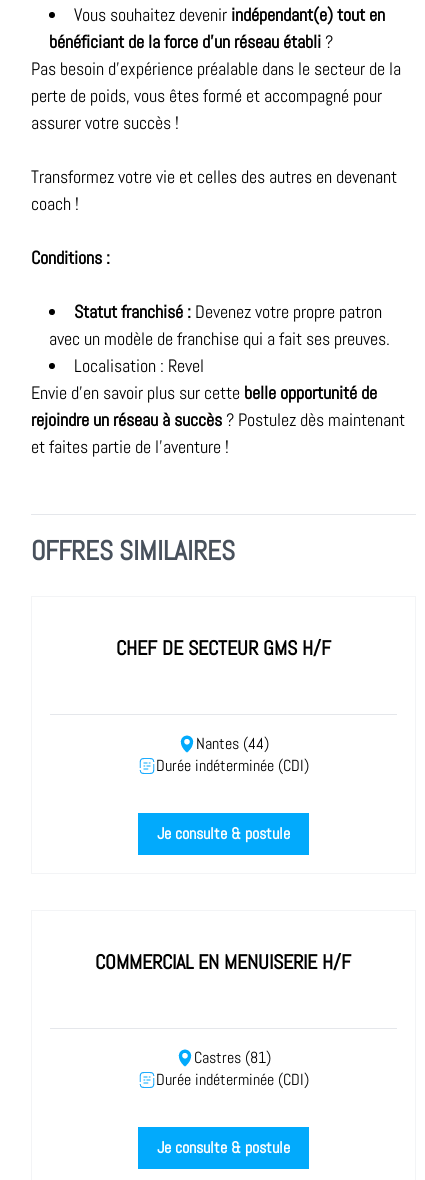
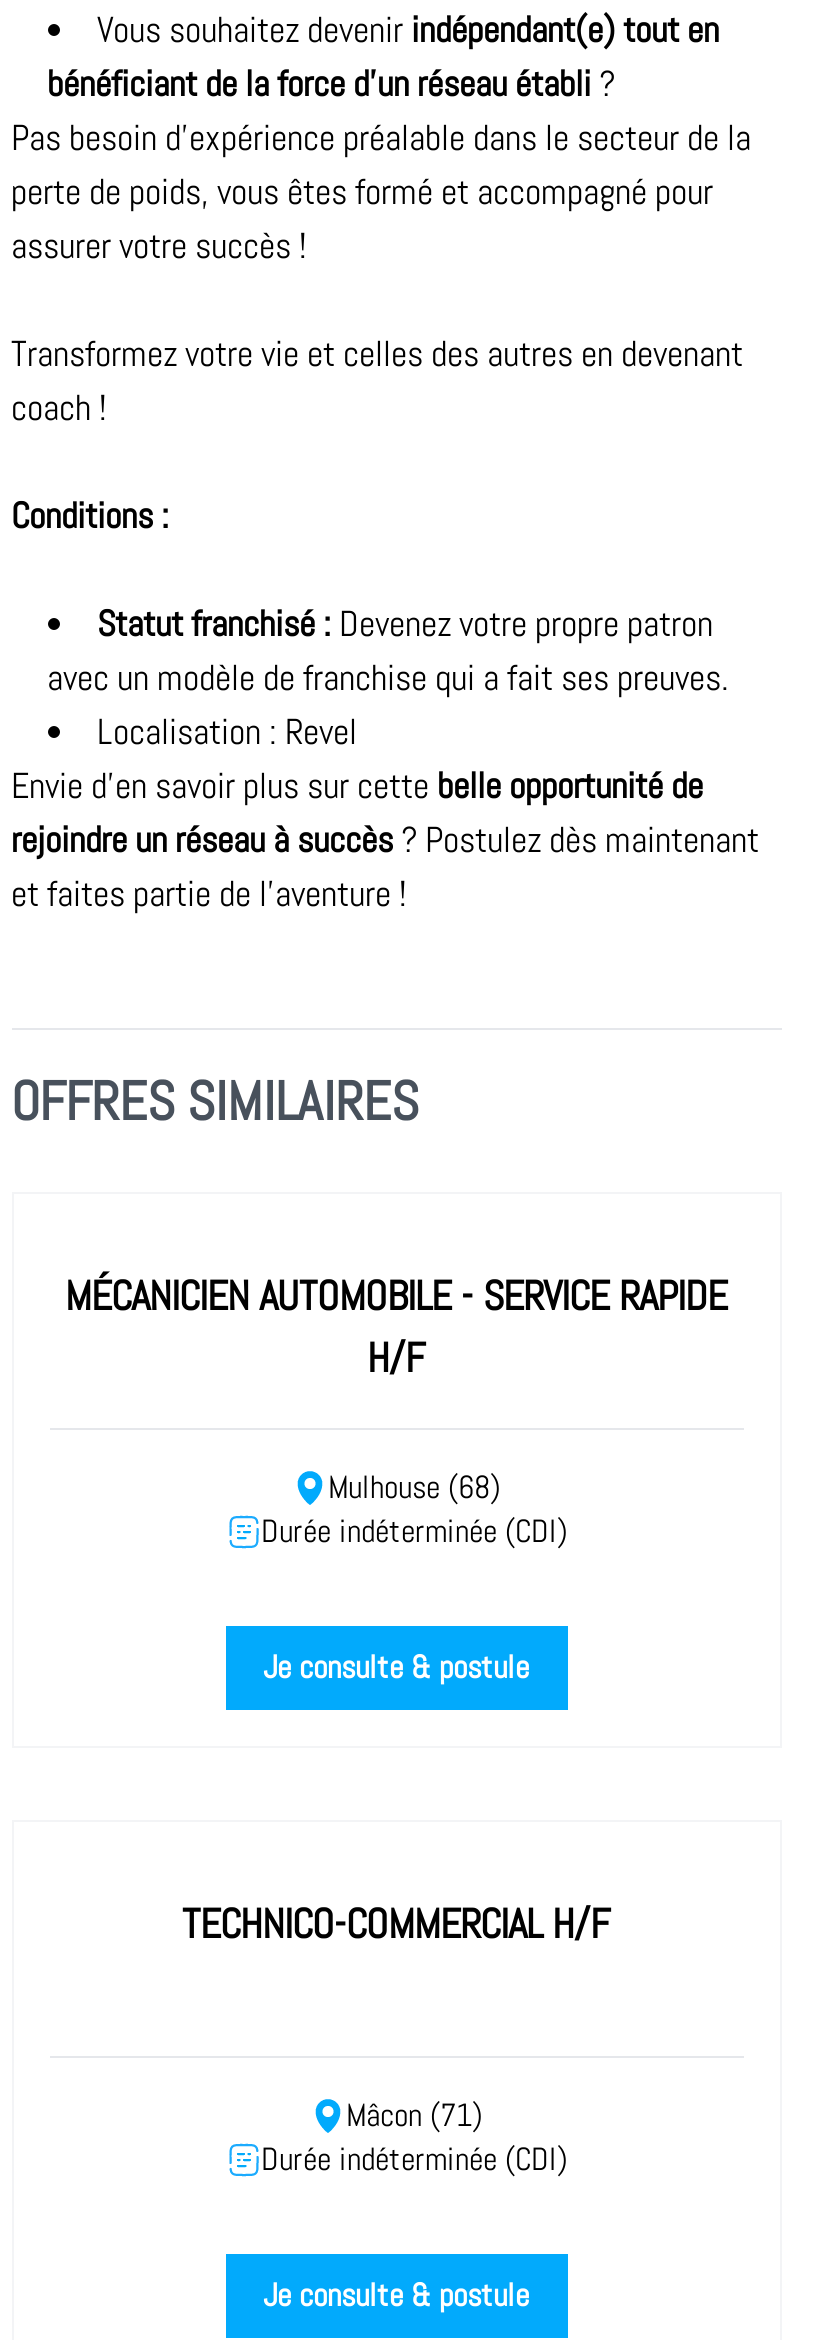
- CHEF DE SECTEUR GMS H/F
+ MÉCANICIEN AUTOMOBILE - SERVICE RAPIDE
+ H/F

- Nantes (44)
+ Mulhouse (68)

- COMMERCIAL EN MENUISERIE H/F
+ TECHNICO-COMMERCIAL H/F

- Castres (81)
+ Mâcon (71)
